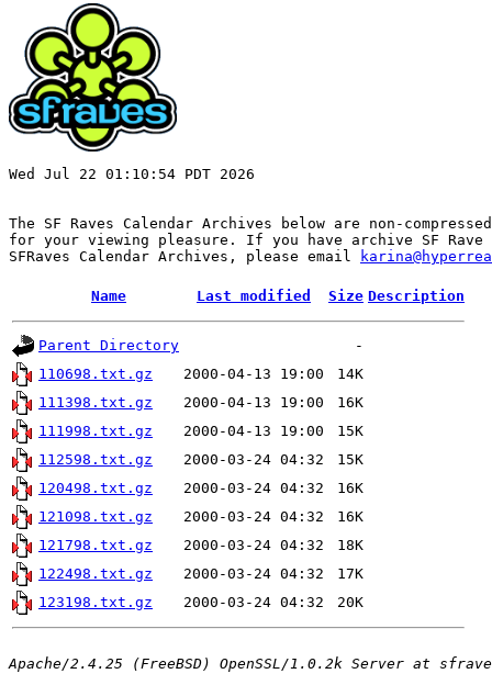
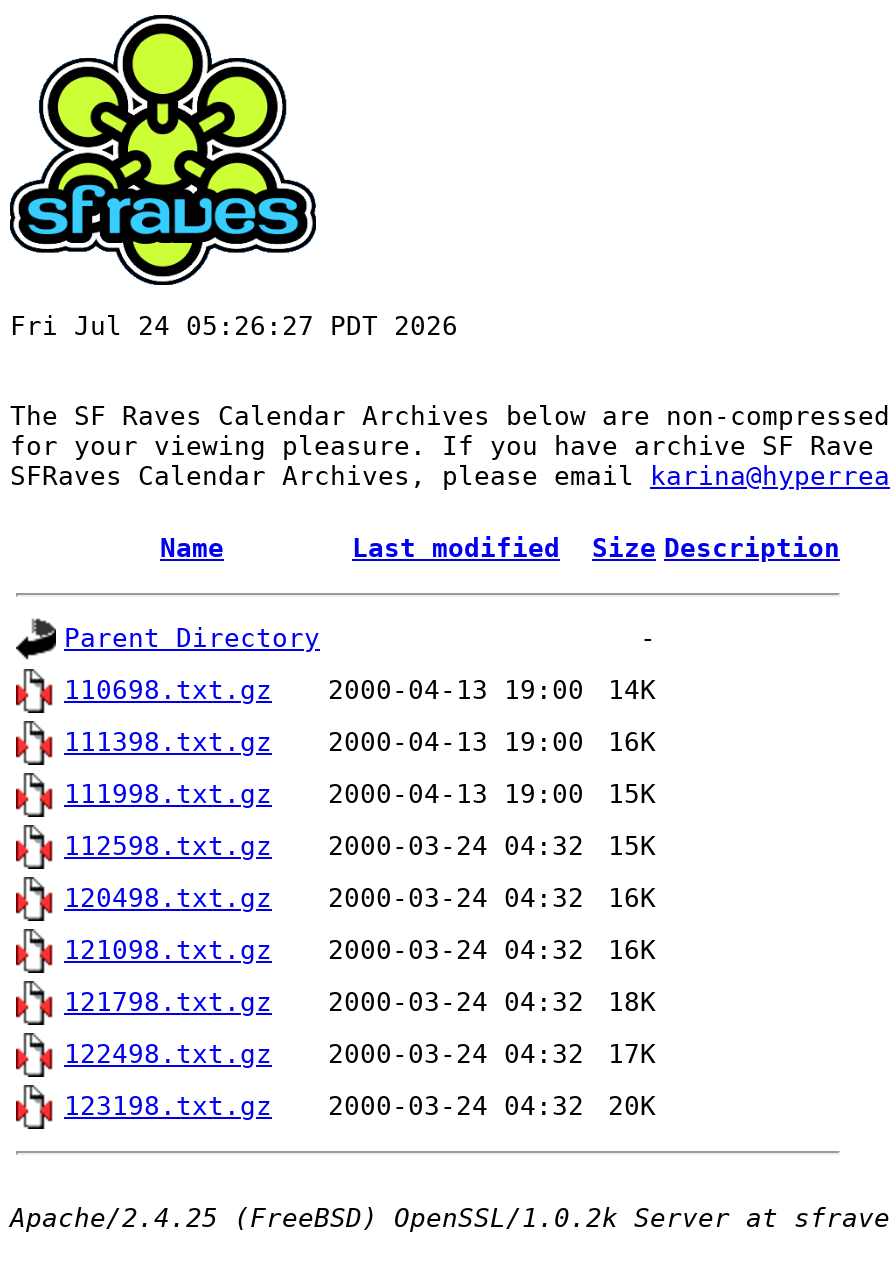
- Wed Jul 22 01:10:54 PDT 2026
+ Fri Jul 24 05:26:27 PDT 2026
